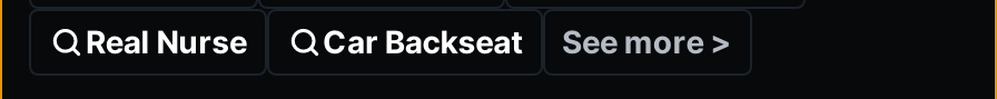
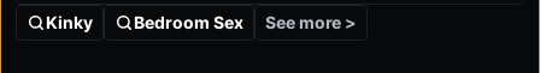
- Real Nurse
- Car Backseat
+ Kinky
+ Bedroom Sex
